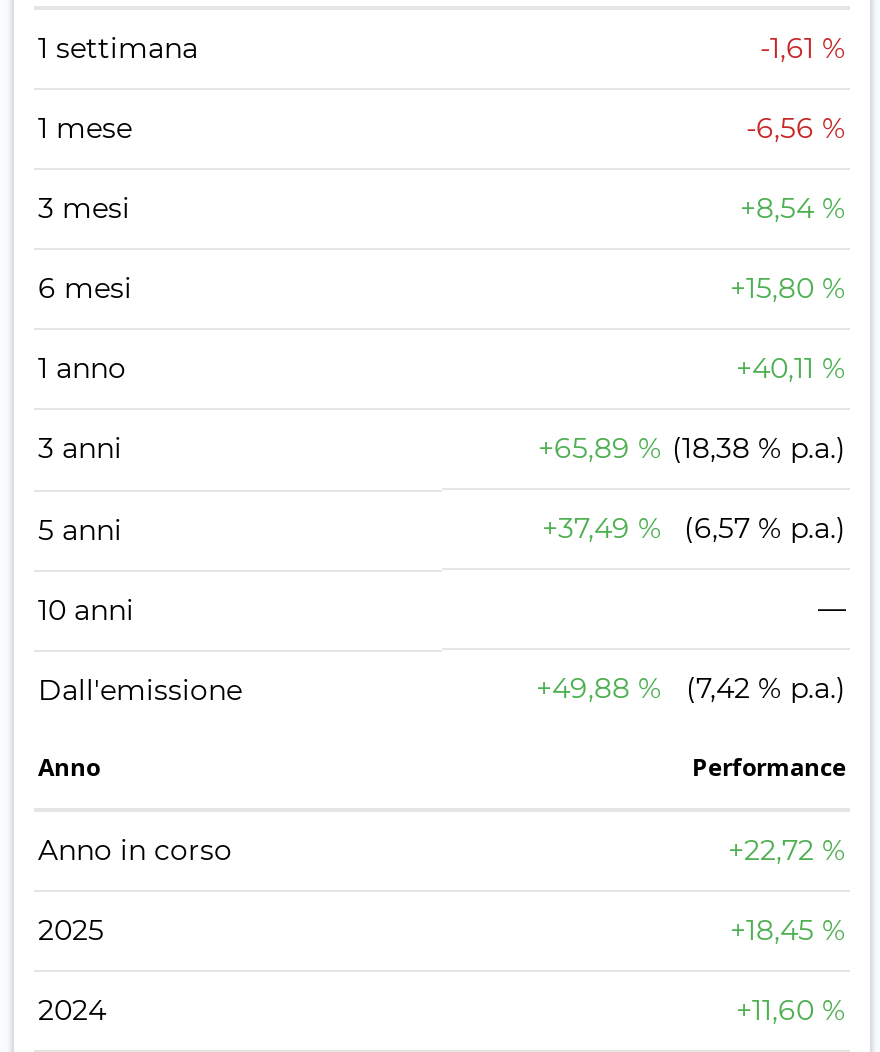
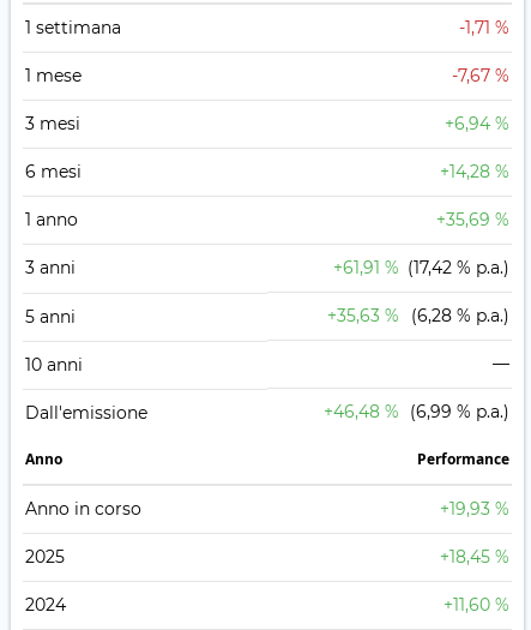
- -1,61 %
+ -1,71 %

- -6,56 %
+ -7,67 %

- +8,54 %
+ +6,94 %

- +15,80 %
+ +14,28 %

- +40,11 %
+ +35,69 %

- +65,89 % (18,38 % p.a.)
+ +61,91 % (17,42 % p.a.)

- +37,49 %
- (6,57 % p.a.)
+ +35,63 % (6,28 % p.a.)

- +49,88 %
- (7,42 % p.a.)
+ +46,48 % (6,99 % p.a.)

- +22,72 %
+ +19,93 %
